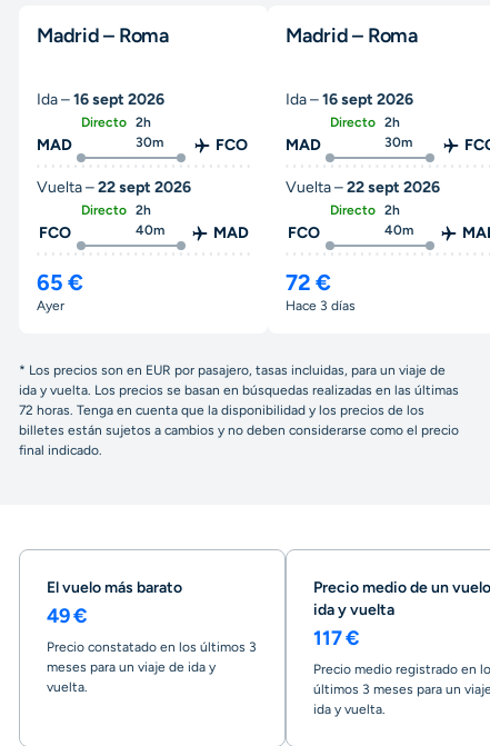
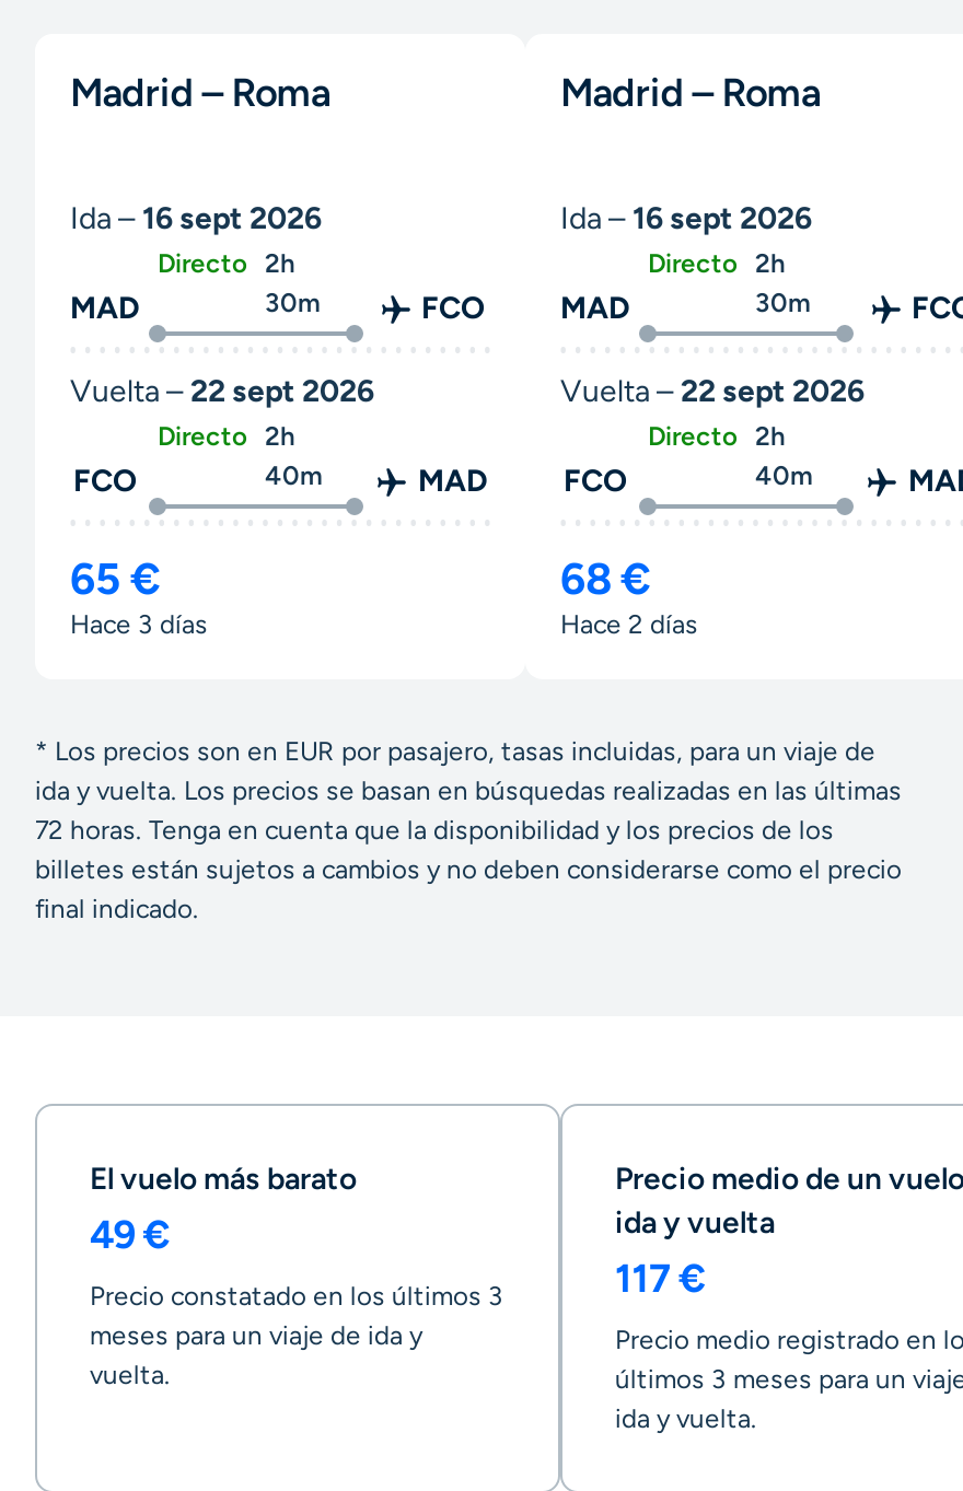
- 72 €
+ 68 €

- ayer
+ hace 3 días

- hace 3 días
+ hace 2 días
